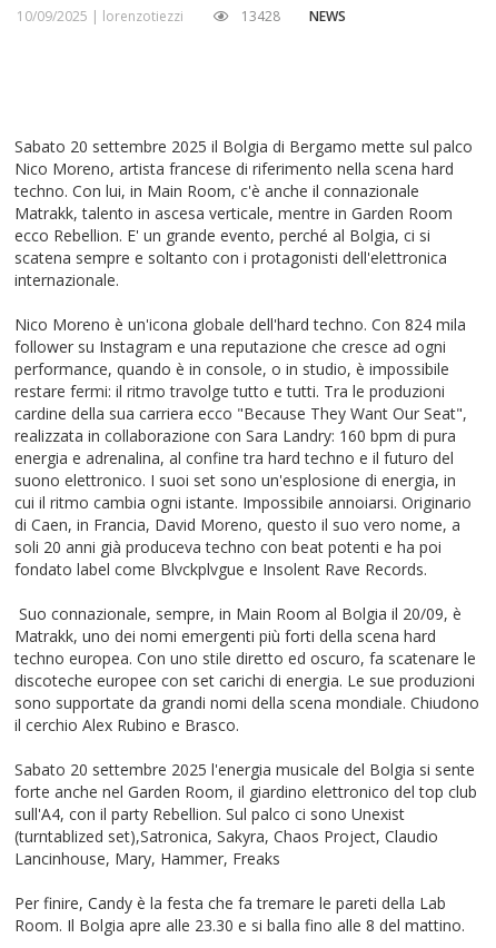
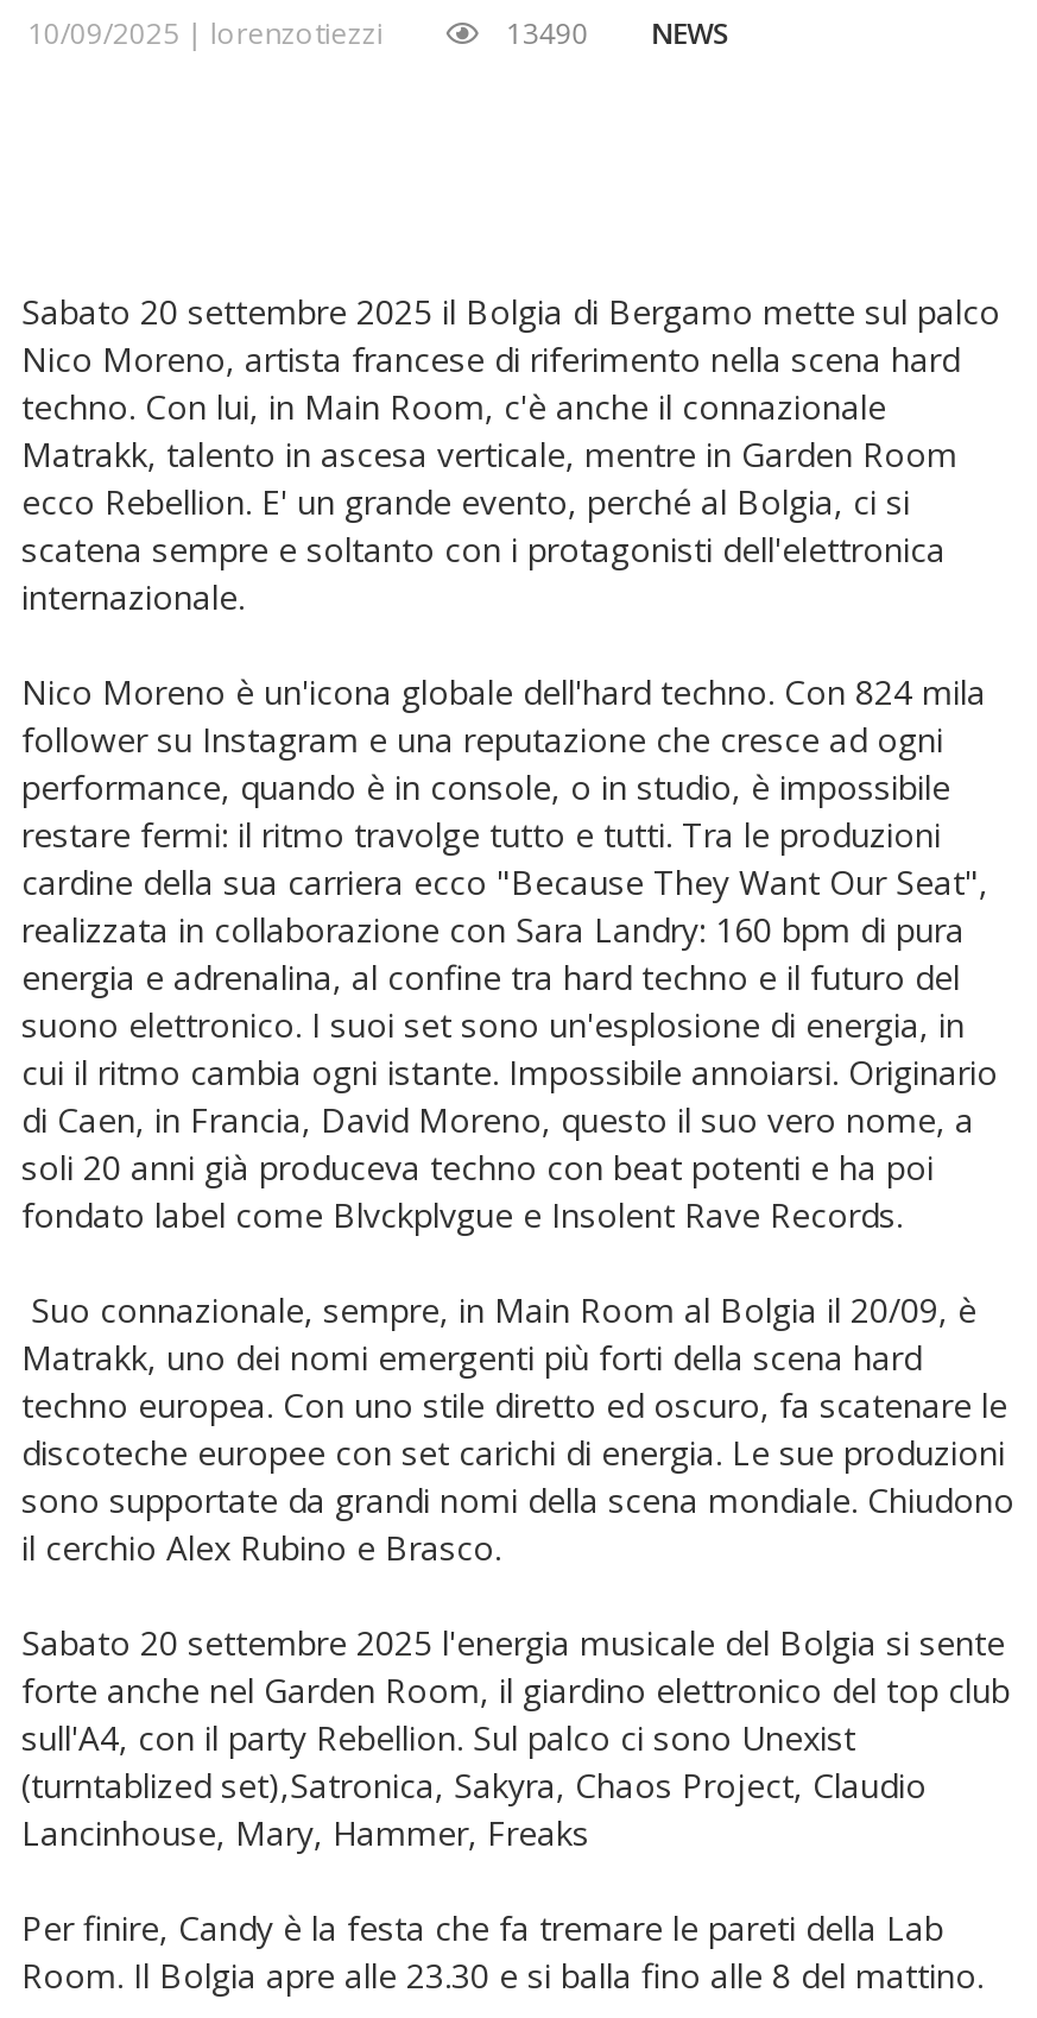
- 13428 NEWS
+ 13490 NEWS
